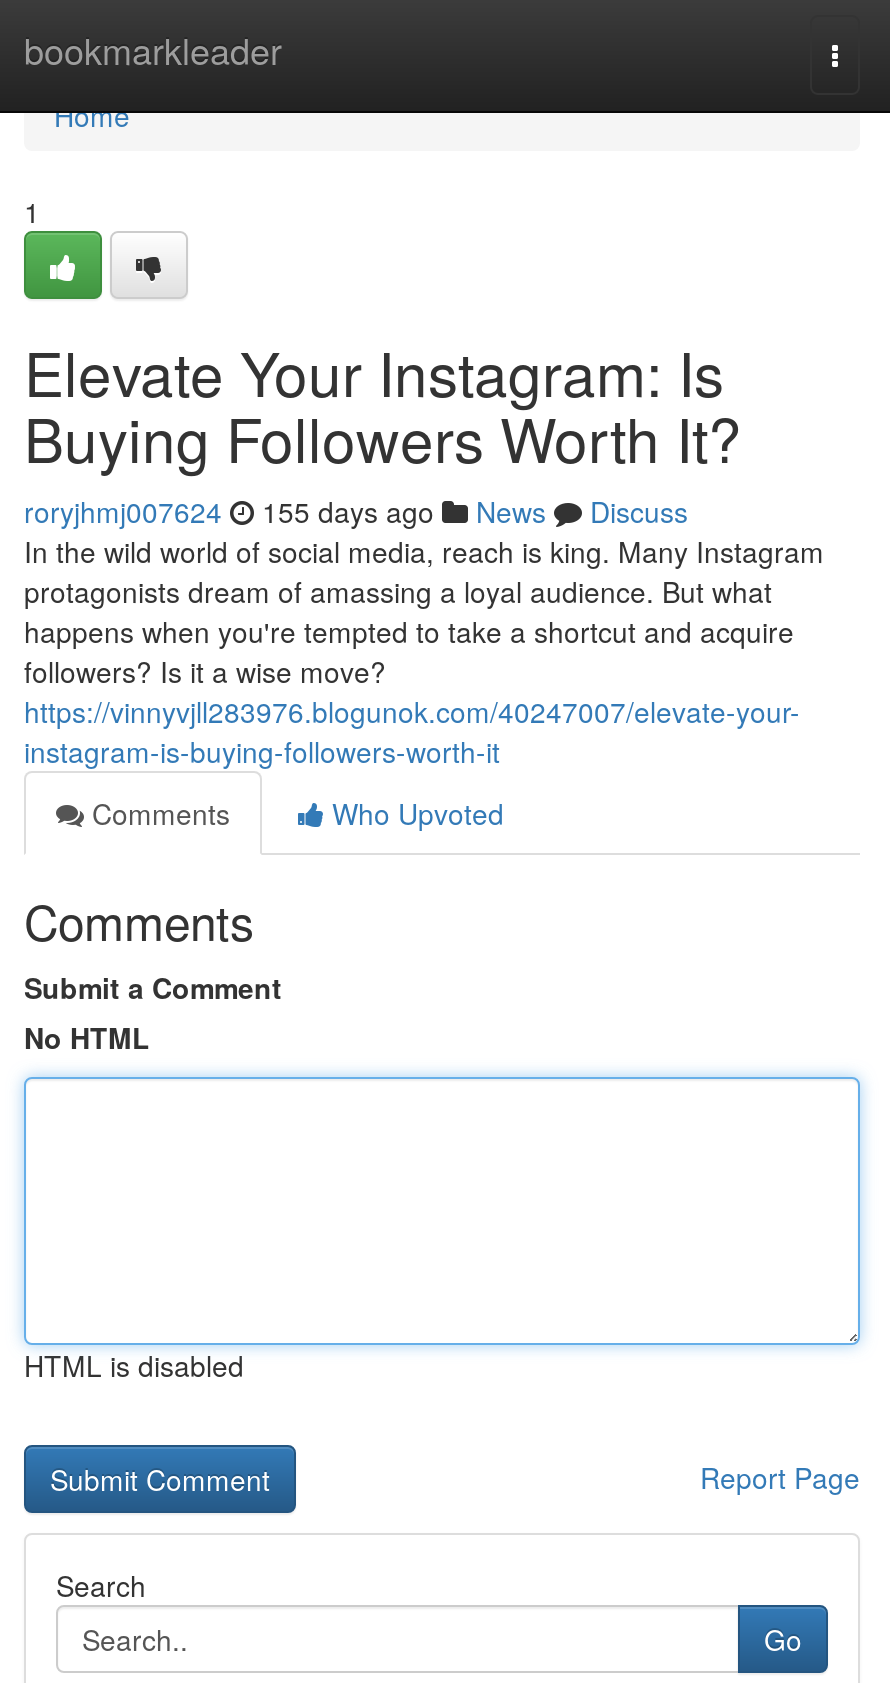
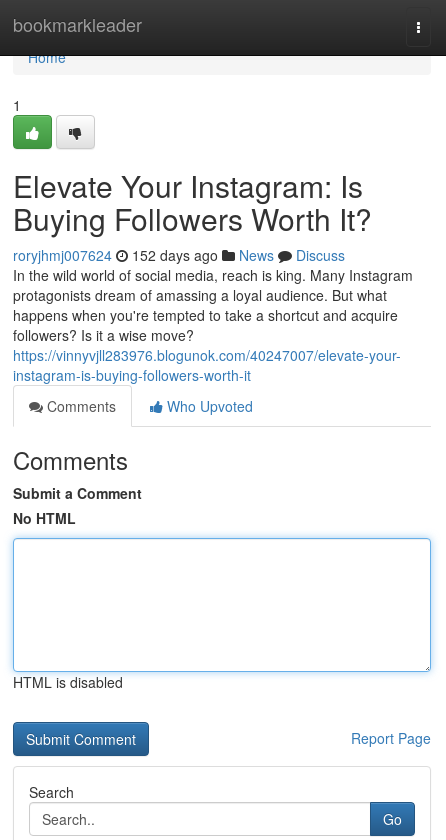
- roryjhmj007624 155 days ago News Discuss
+ roryjhmj007624 152 days ago News Discuss
